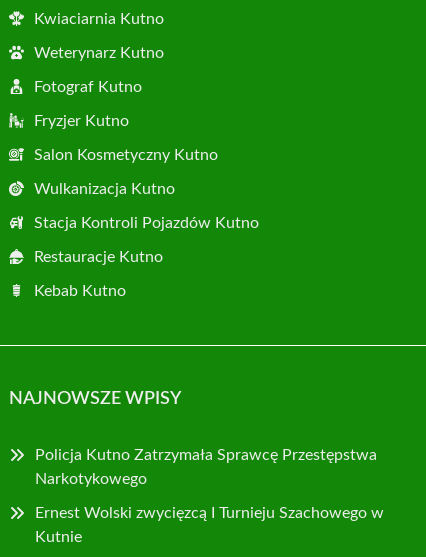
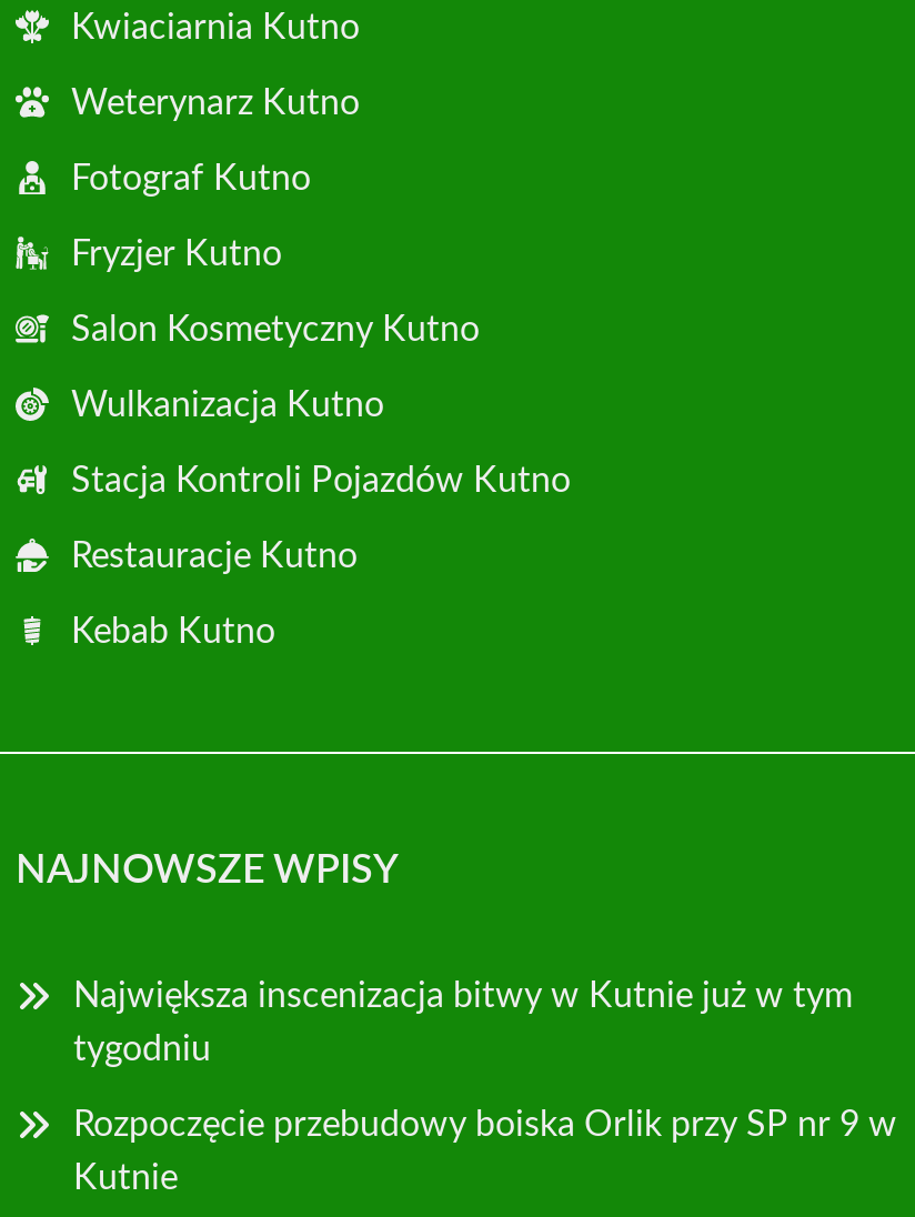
- Policja Kutno Zatrzymała Sprawcę Przestępstwa
+ Największa inscenizacja bitwy w Kutnie już w tym

- Narkotykowego
+ tygodniu

- Ernest Wolski zwycięzcą I Turnieju Szachowego w
+ Rozpoczęcie przebudowy boiska Orlik przy SP nr 9 w
